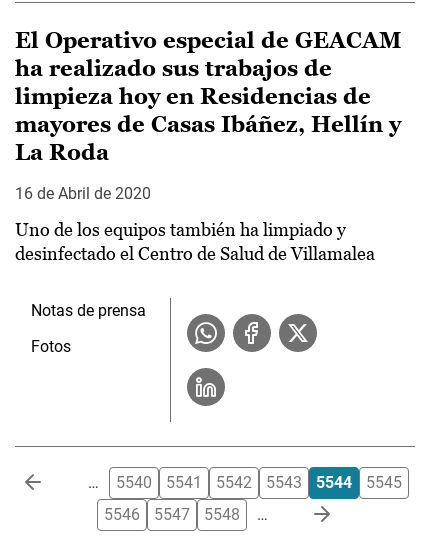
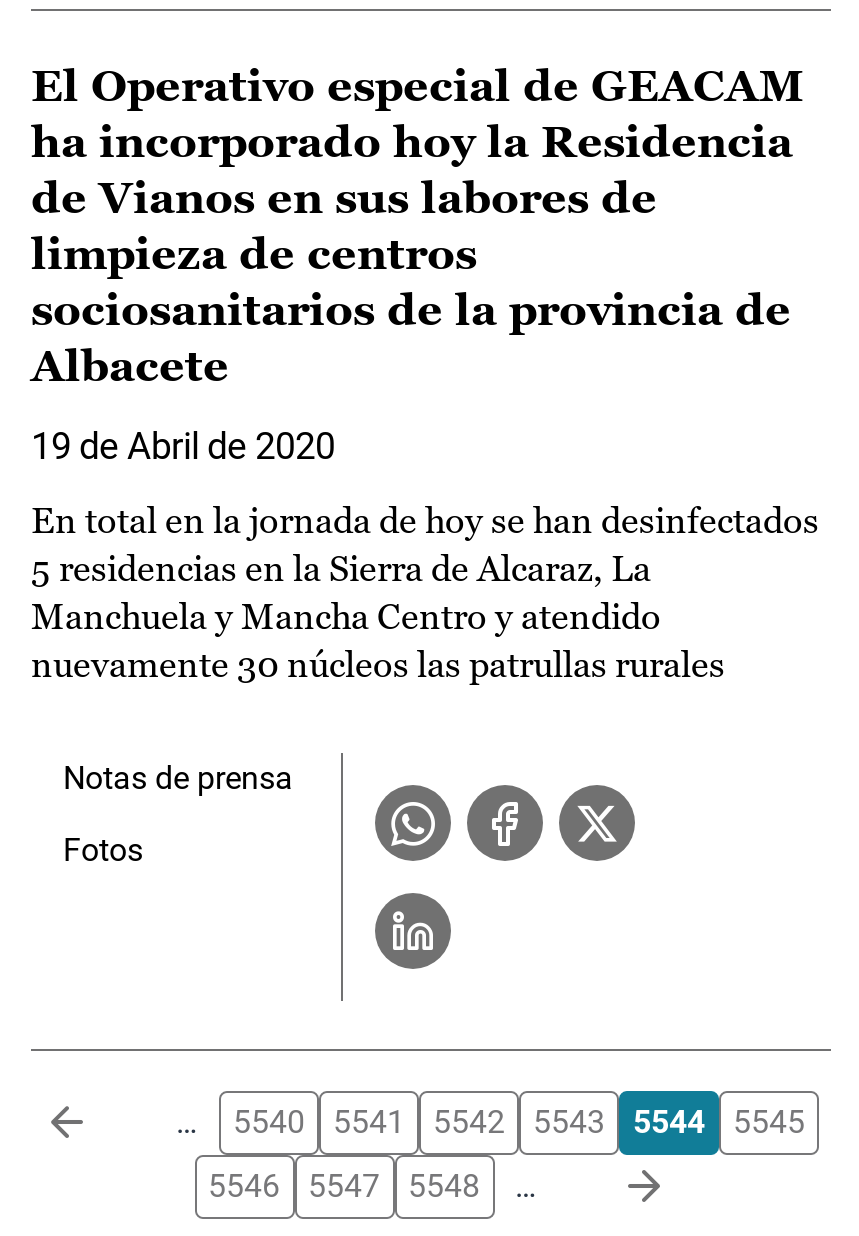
- ha realizado sus trabajos de
- limpieza hoy en Residencias de
- mayores de Casas Ibáñez, Hellín y
- La Roda
+ ha incorporado hoy la Residencia
+ de Vianos en sus labores de
+ limpieza de centros
+ sociosanitarios de la provincia de
+ Albacete

- 16 de Abril de 2020
+ 19 de Abril de 2020

- Uno de los equipos también ha limpiado y
- desinfectado el Centro de Salud de Villamalea
+ En total en la jornada de hoy se han desinfectados
+ 5 residencias en la Sierra de Alcaraz, La
+ Manchuela y Mancha Centro y atendido
+ nuevamente 30 núcleos las patrullas rurales
